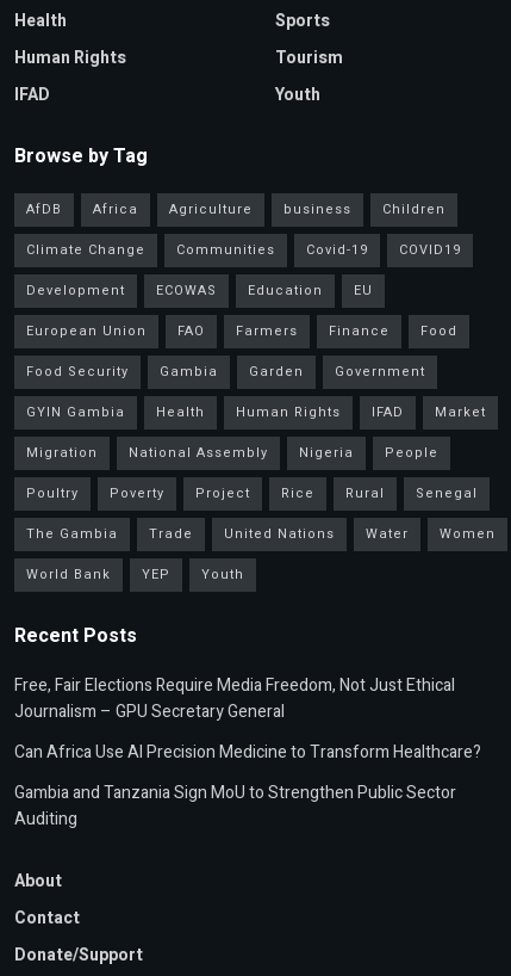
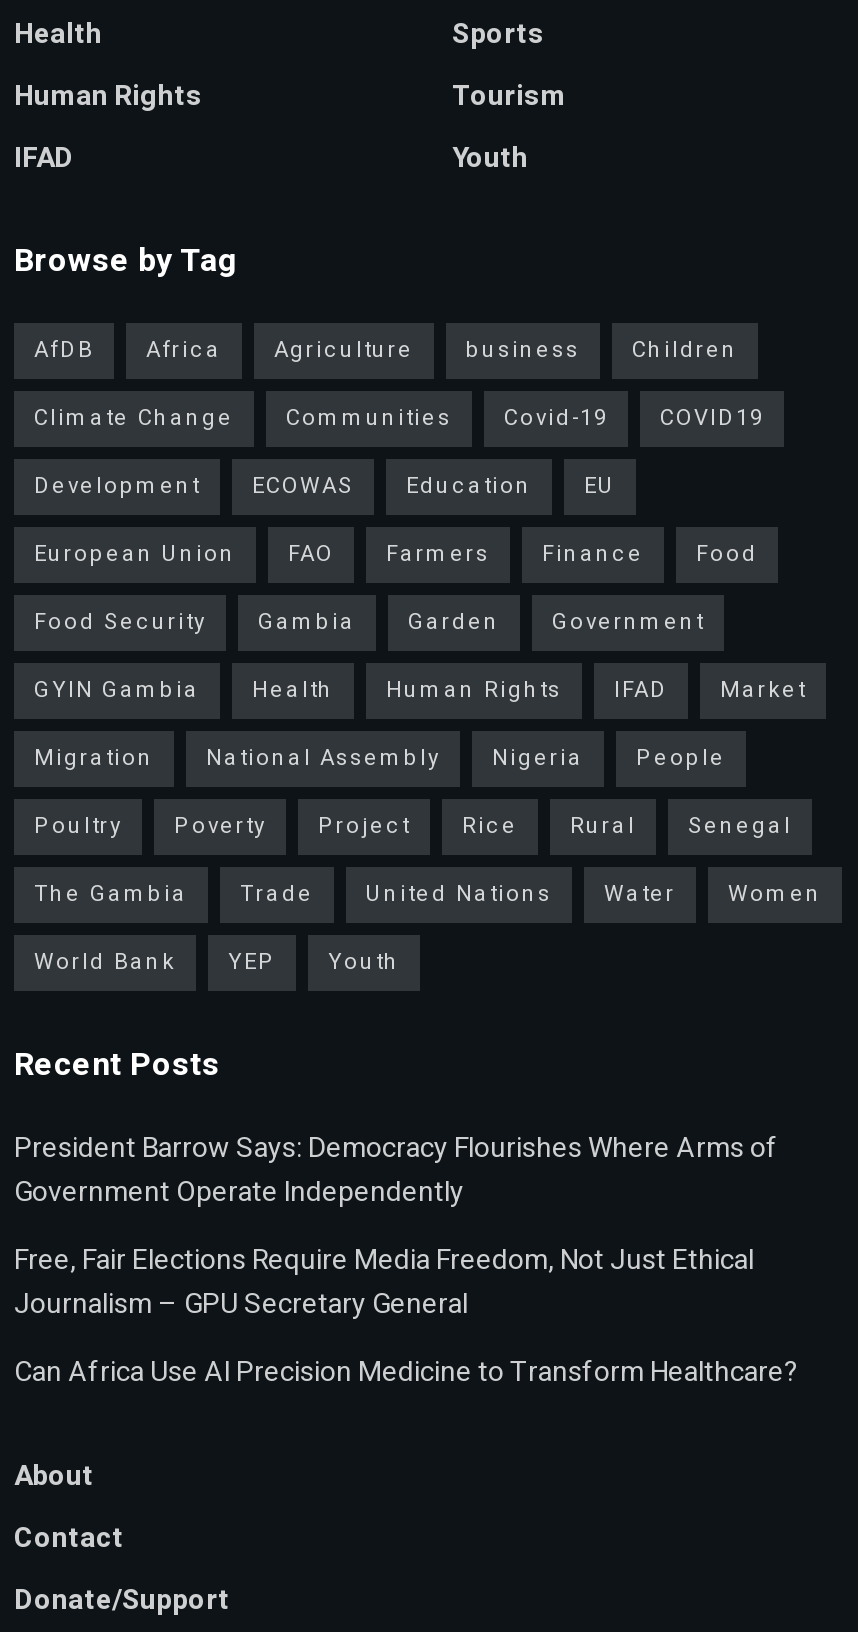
+ President Barrow Says: Democracy Flourishes Where Arms of
+ Government Operate Independently

moved down: Free, Fair Elections Require Media Freedom, Not Just Ethical | Journalism – GPU Secretary General | Can Africa Use AI Precision Medicine to Transform Healthcare?

- Gambia and Tanzania Sign MoU to Strengthen Public Sector
- Auditing
